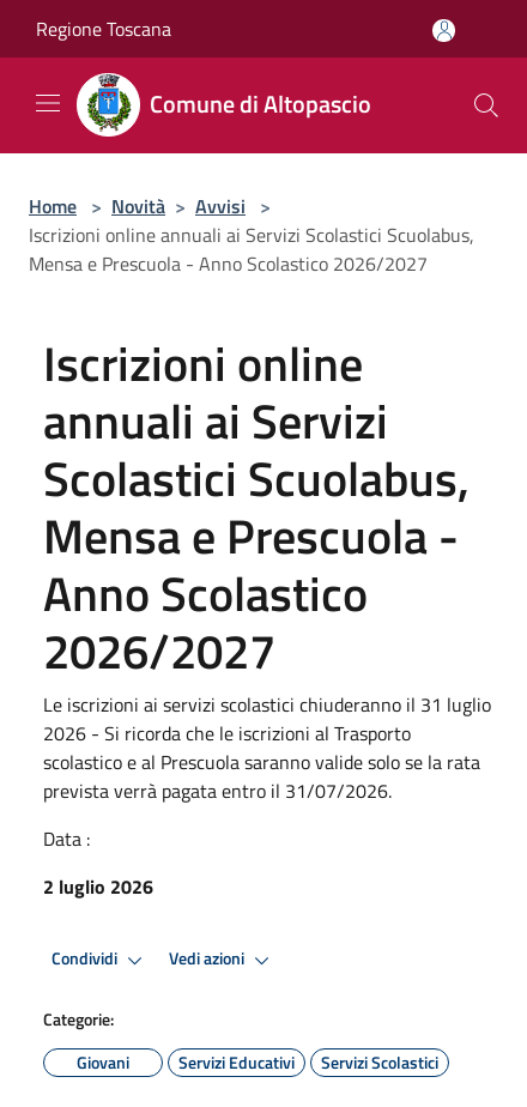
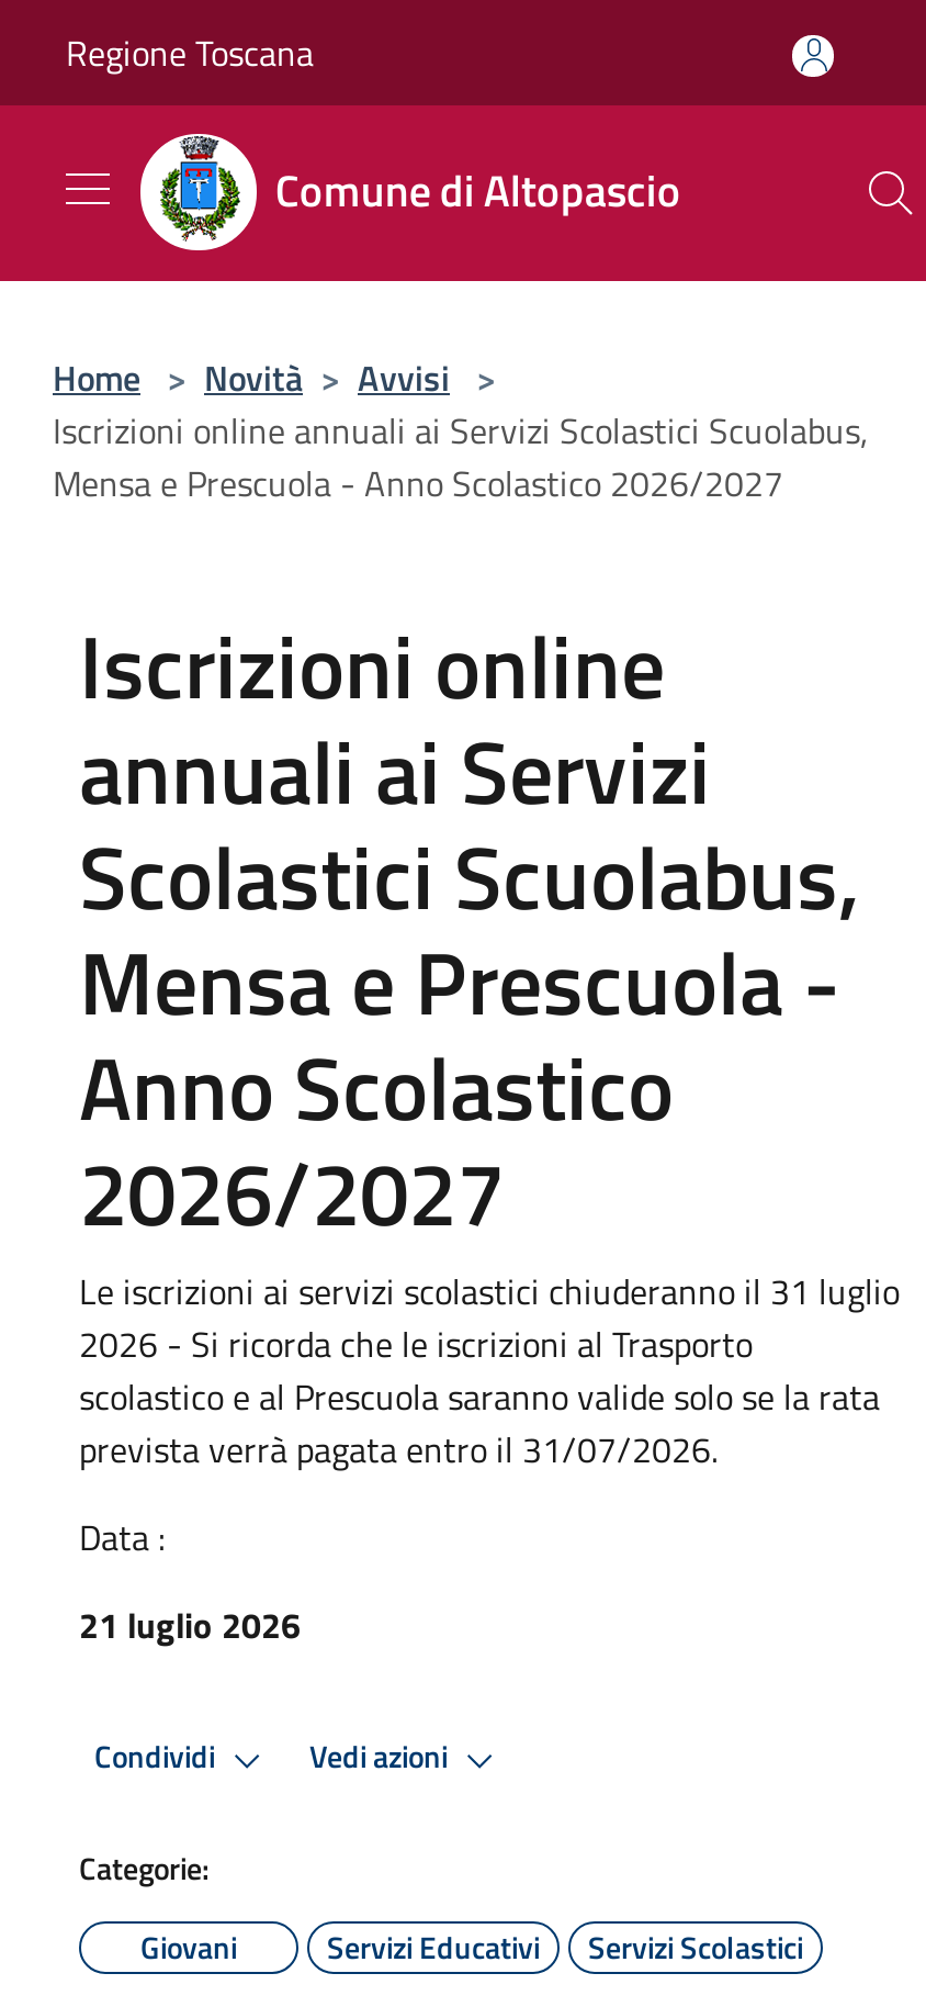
- 2 luglio 2026
+ 21 luglio 2026
